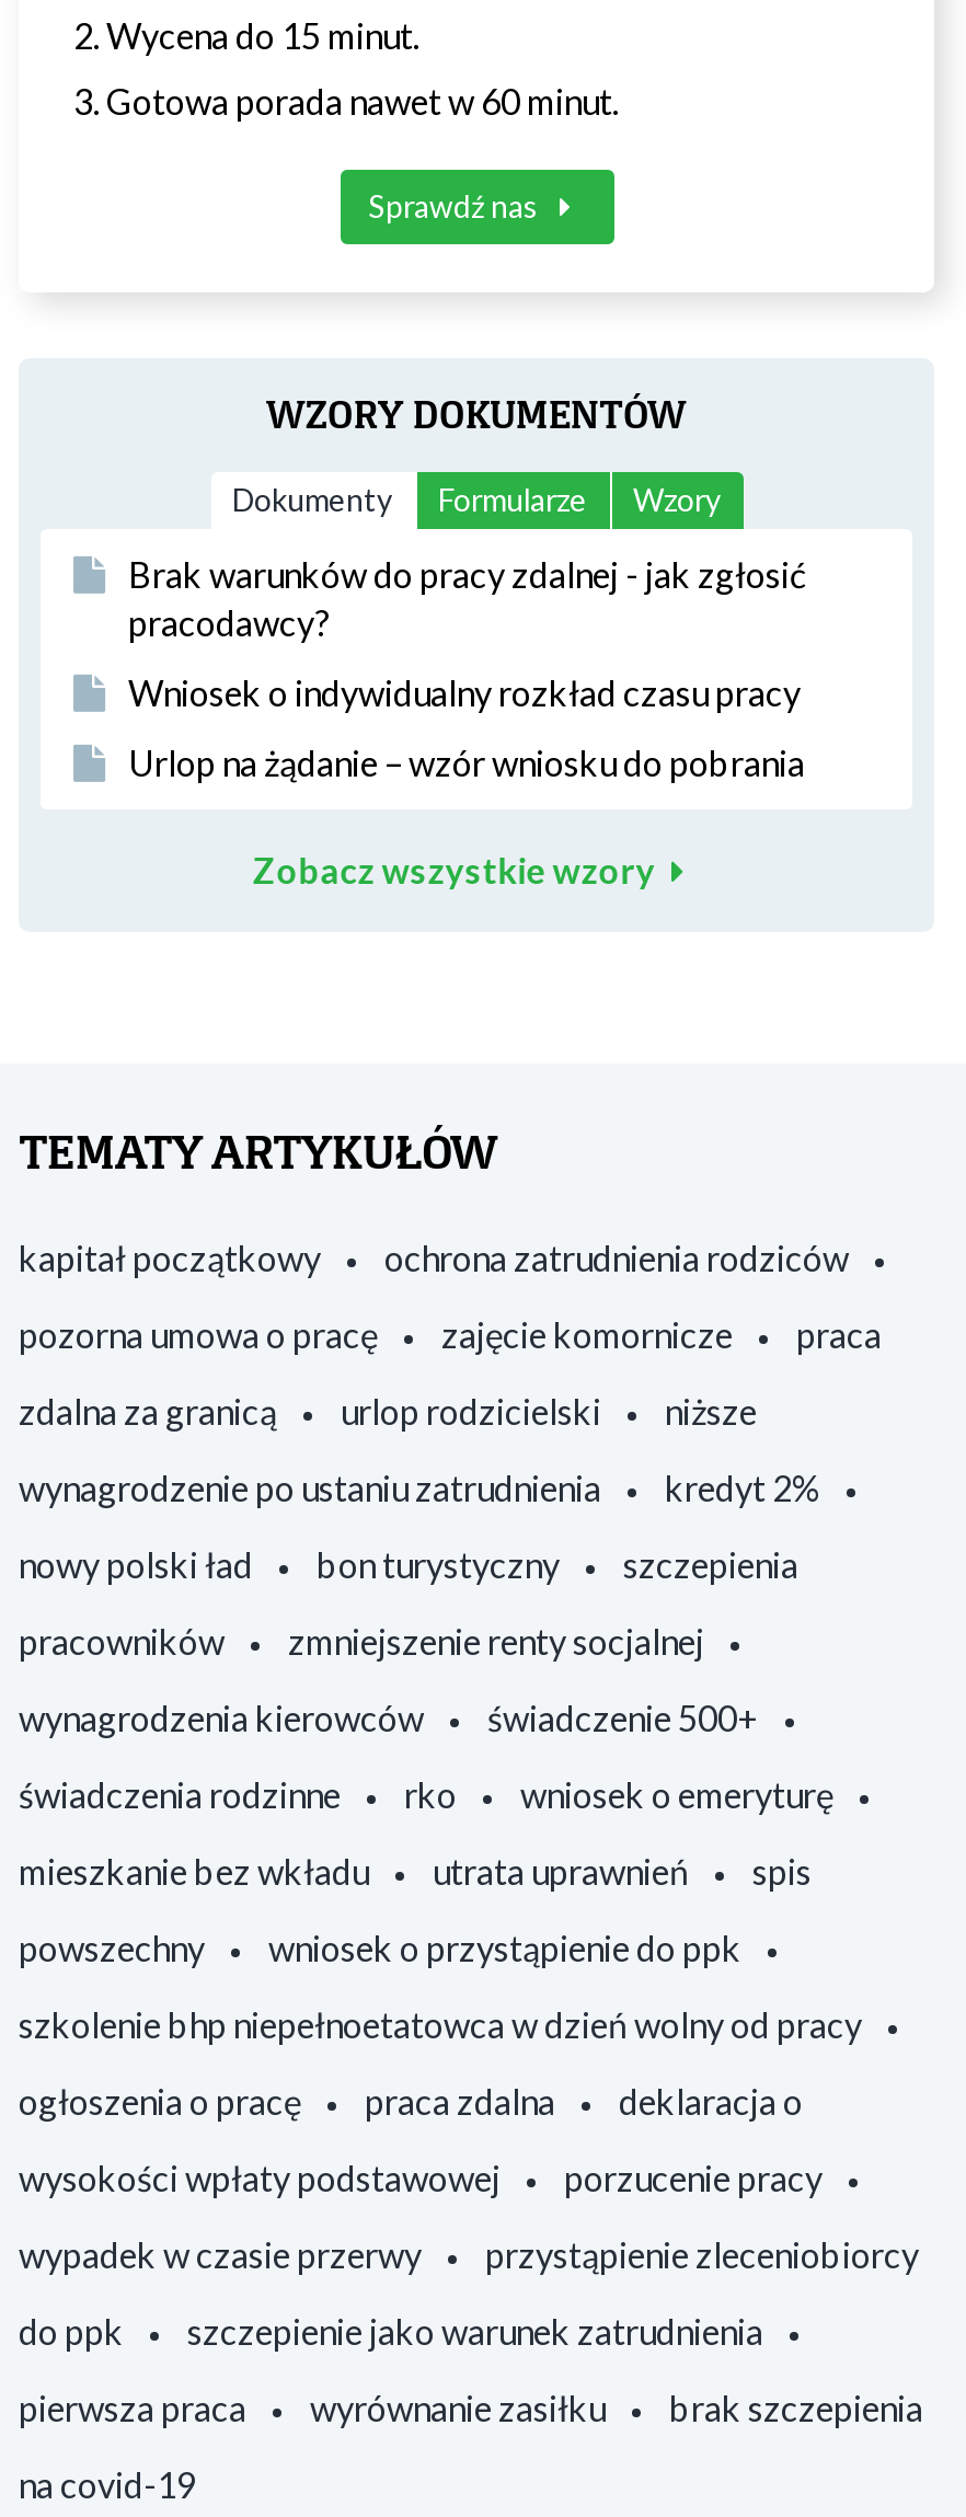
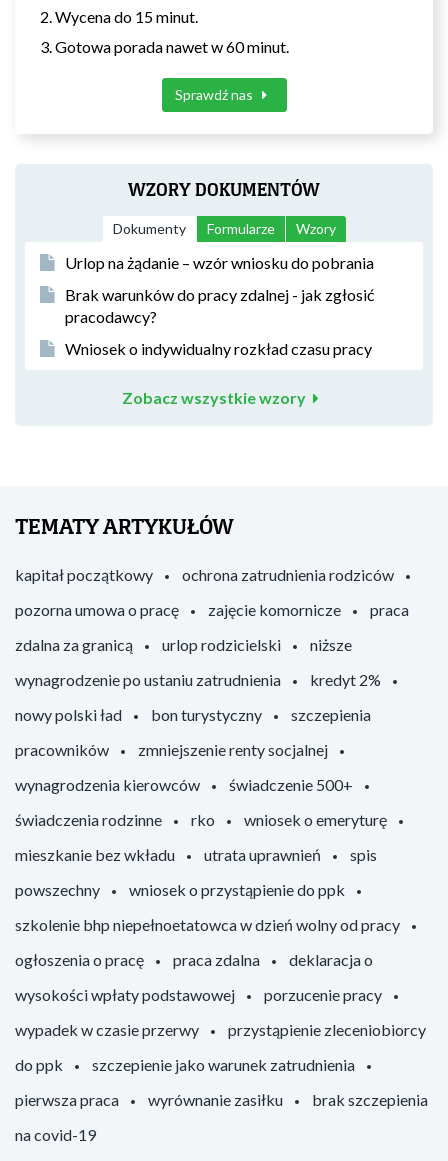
moved down: Brak warunków do pracy zdalnej - jak zgłosić | pracodawcy? | Wniosek o indywidualny rozkład czasu pracy

moved up: Urlop na żądanie – wzór wniosku do pobrania
